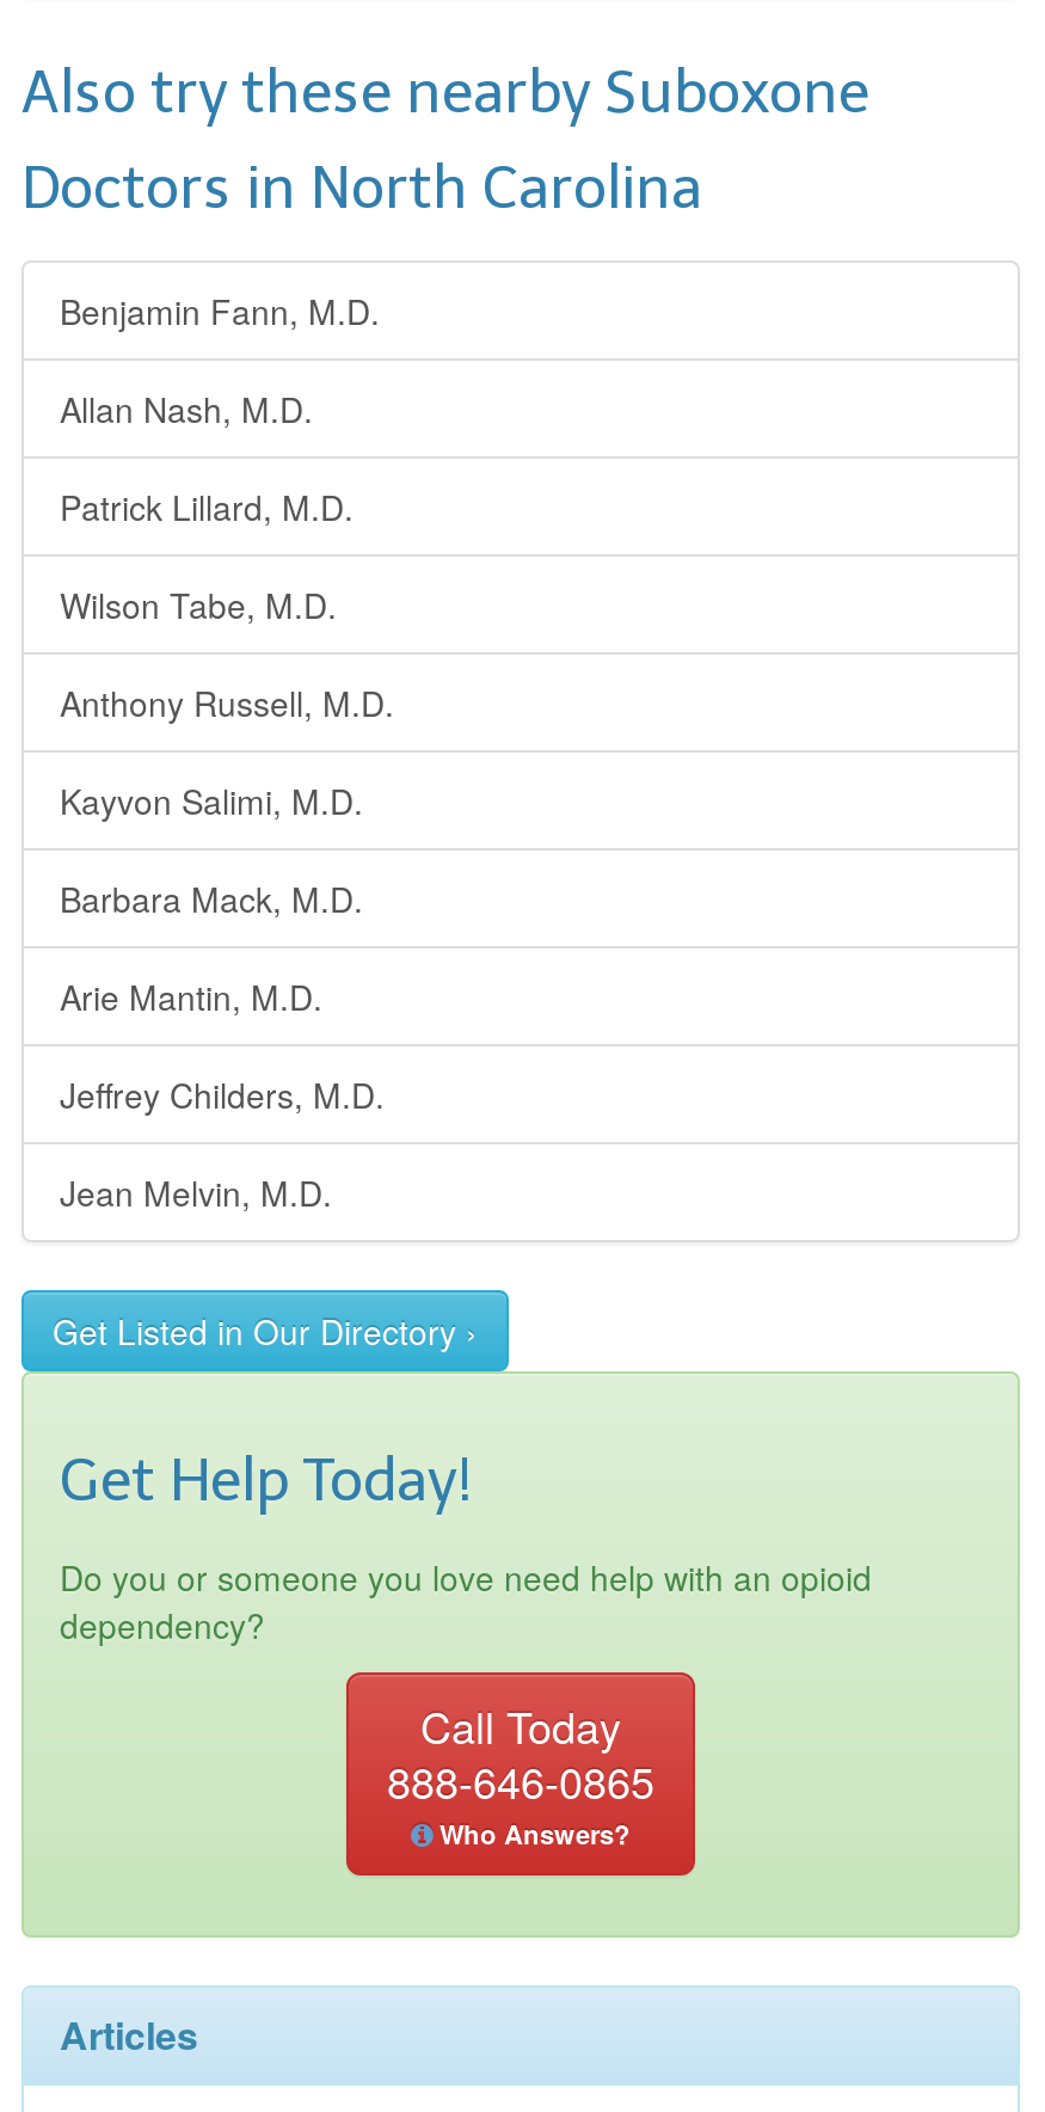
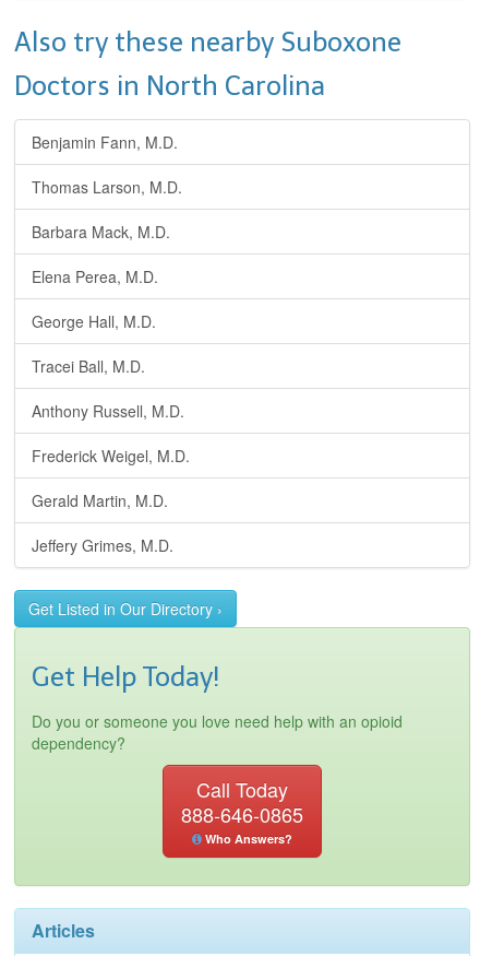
- Allan Nash, M.D.
- Patrick Lillard, M.D.
- Wilson Tabe, M.D.
- Kayvon Salimi, M.D.
+ Thomas Larson, M.D.

moved down: Anthony Russell, M.D.

moved up: Barbara Mack, M.D.

- Arie Mantin, M.D.
- Jeffrey Childers, M.D.
- Jean Melvin, M.D.
+ Elena Perea, M.D.
+ George Hall, M.D.
+ Tracei Ball, M.D.
+ Frederick Weigel, M.D.
+ Gerald Martin, M.D.
+ Jeffery Grimes, M.D.
